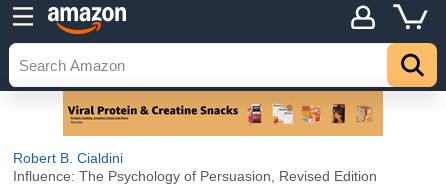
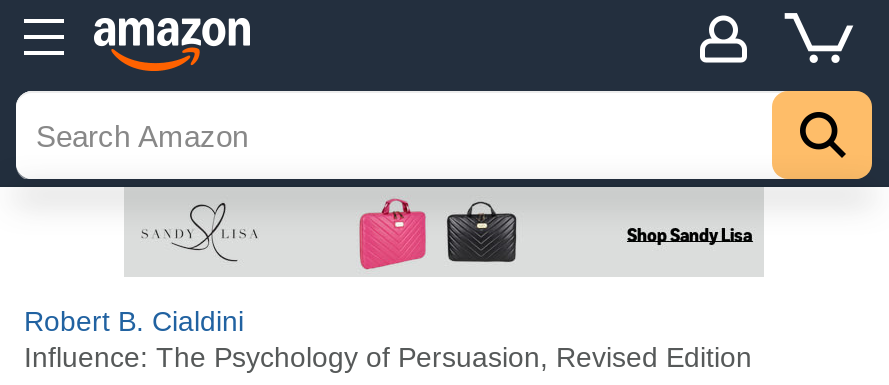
- [image]
+ [image]
